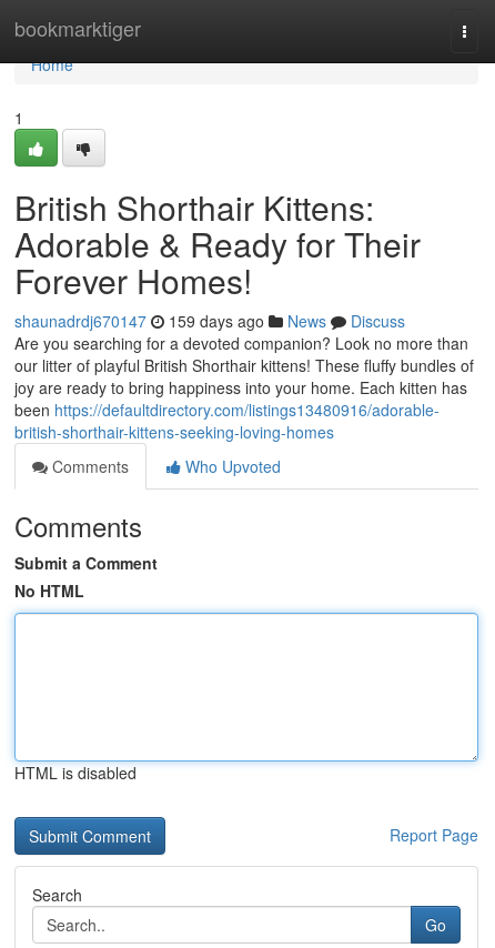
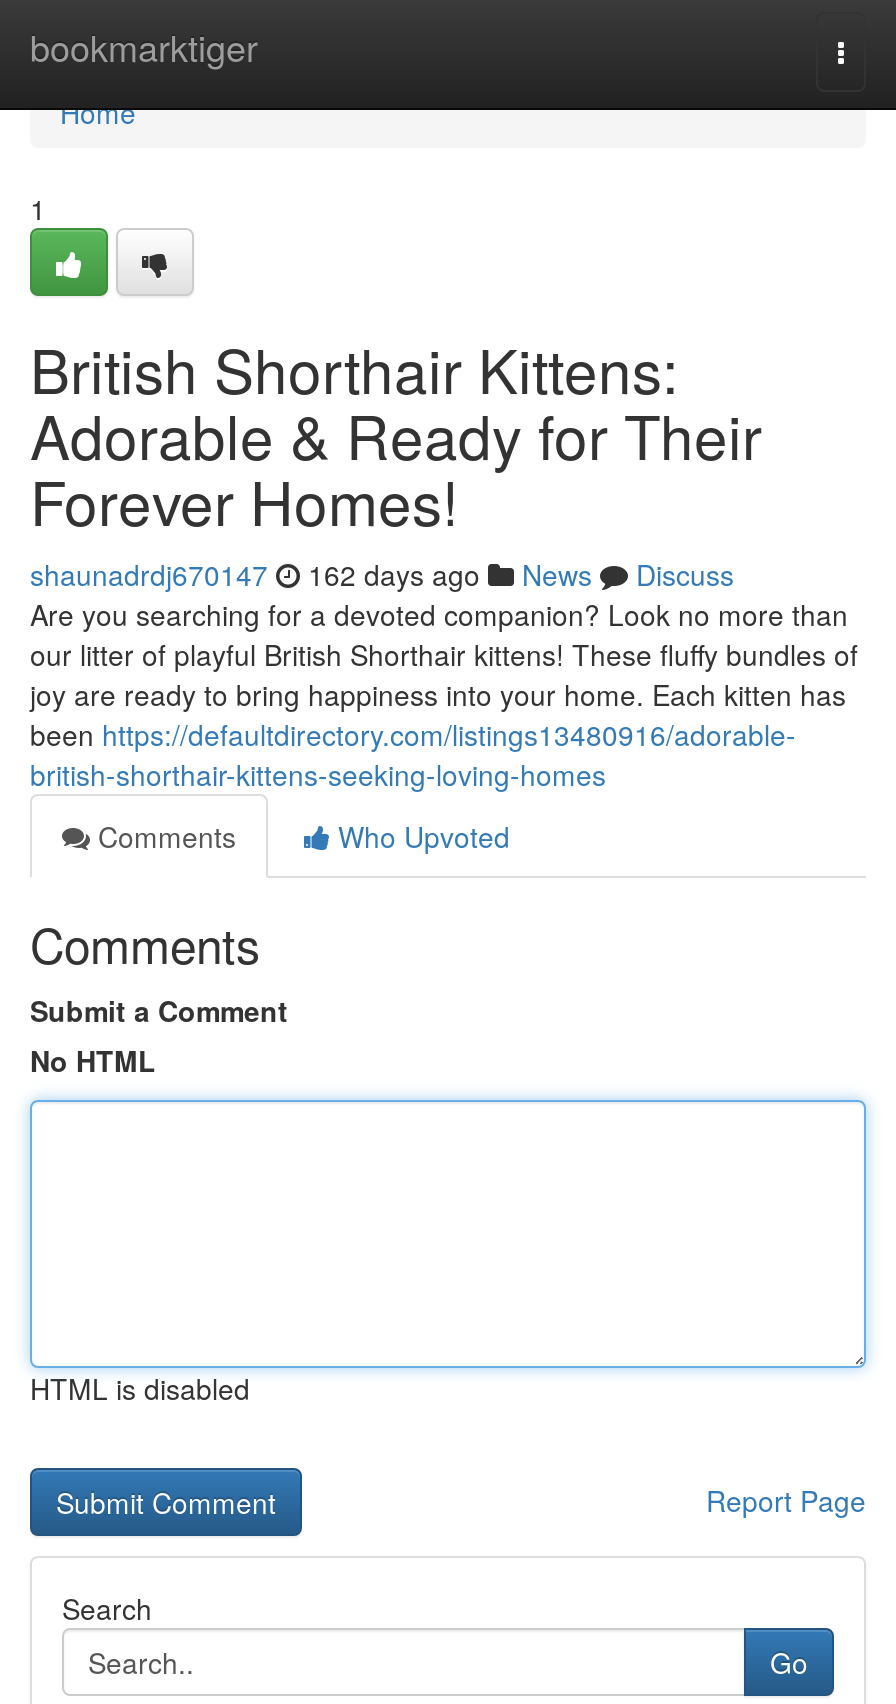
- shaunadrdj670147 159 days ago News Discuss
+ shaunadrdj670147 162 days ago News Discuss
